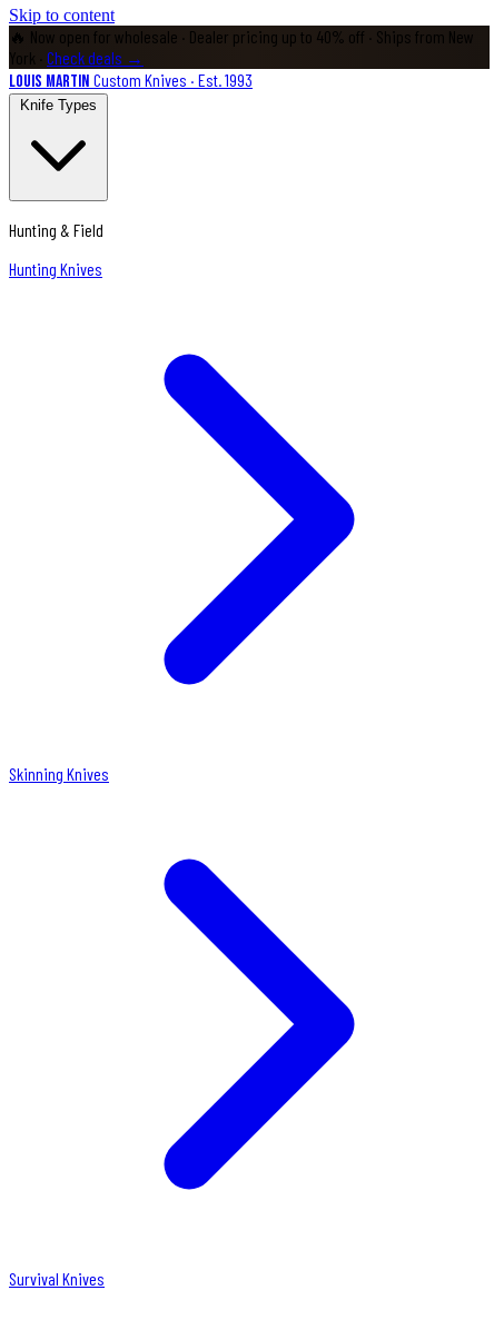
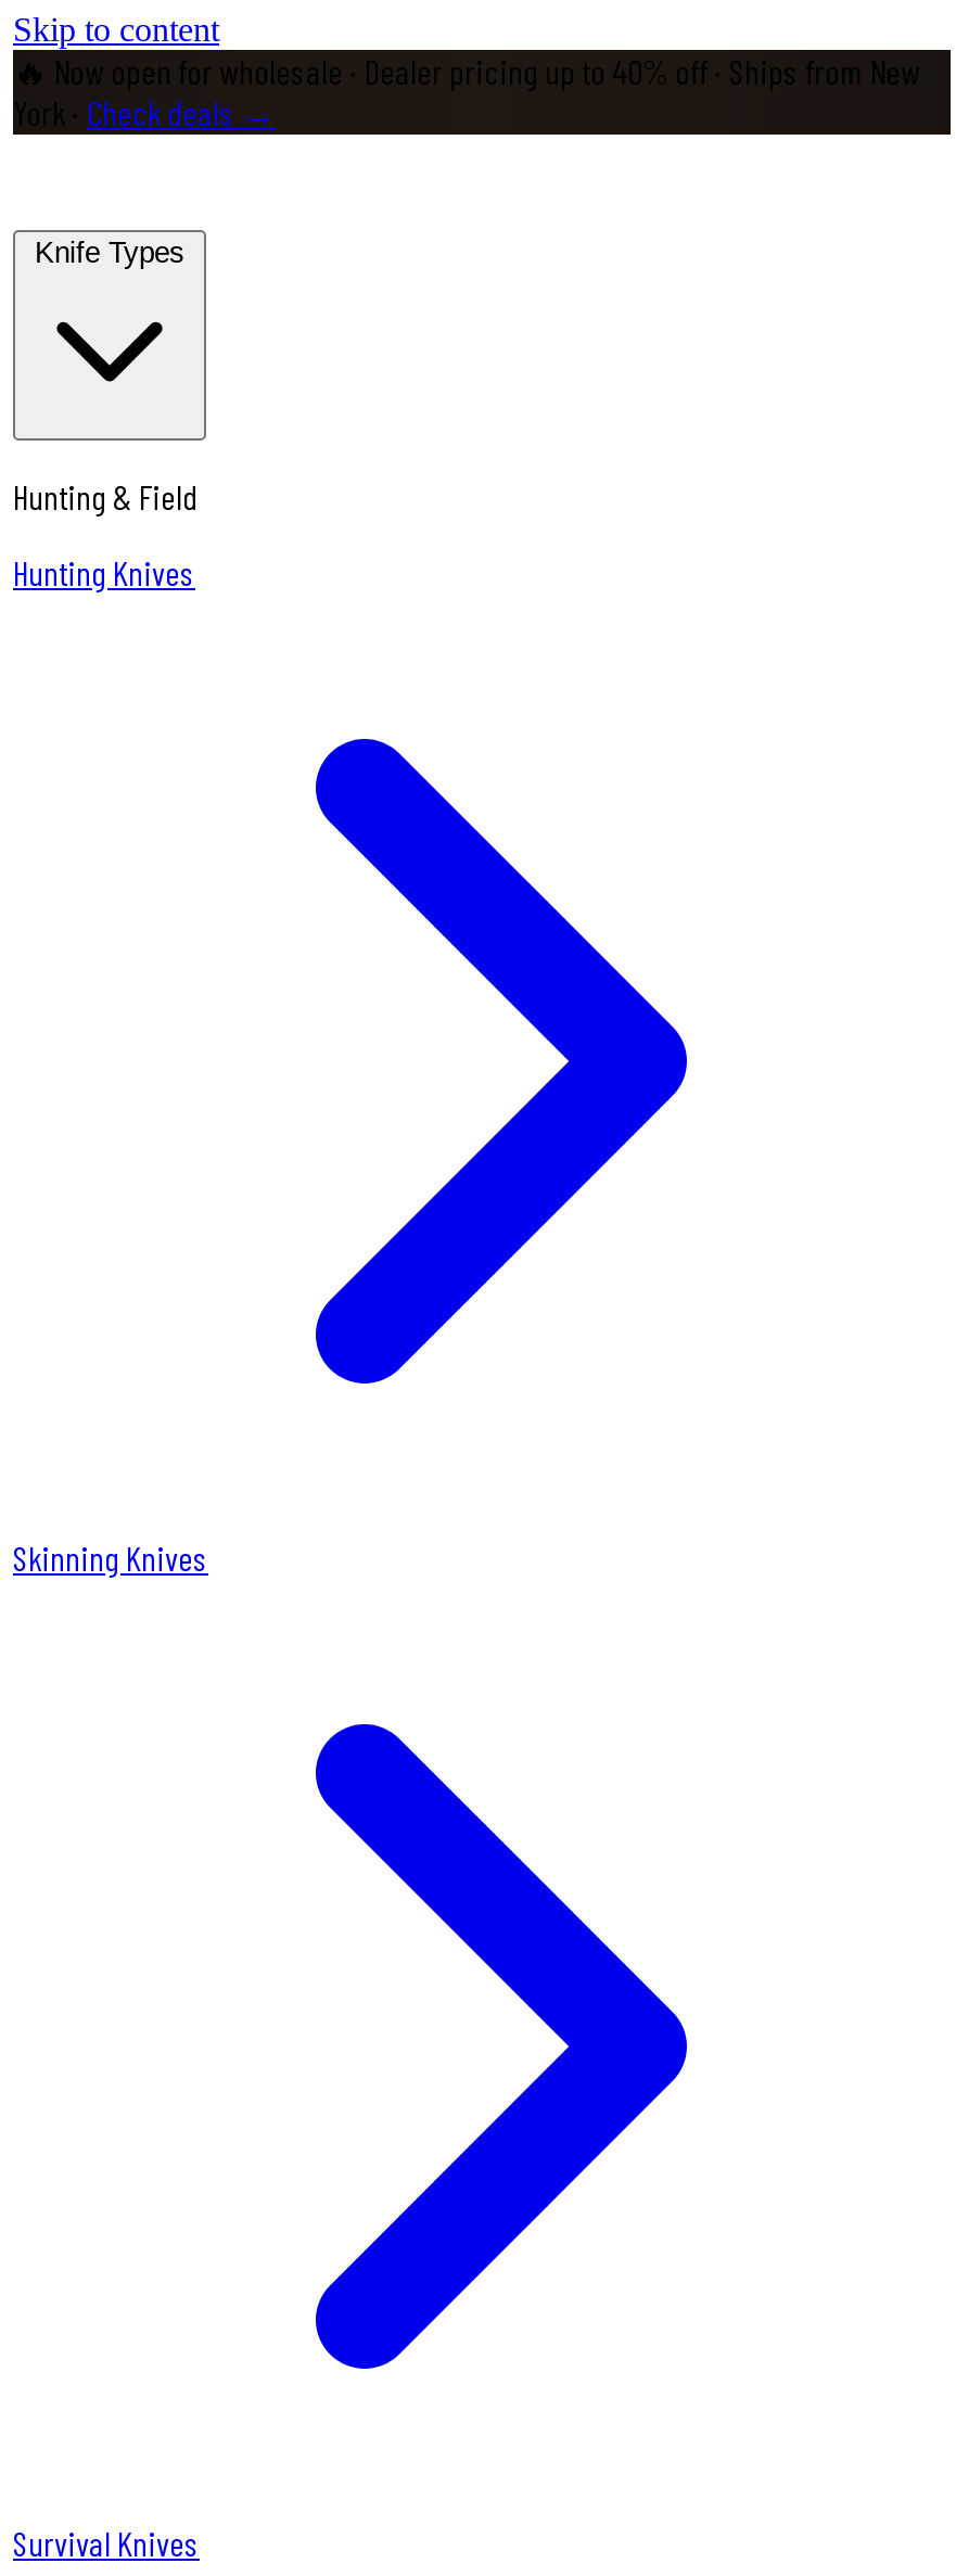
- Louis Martin Custom Knives · Est. 1993
